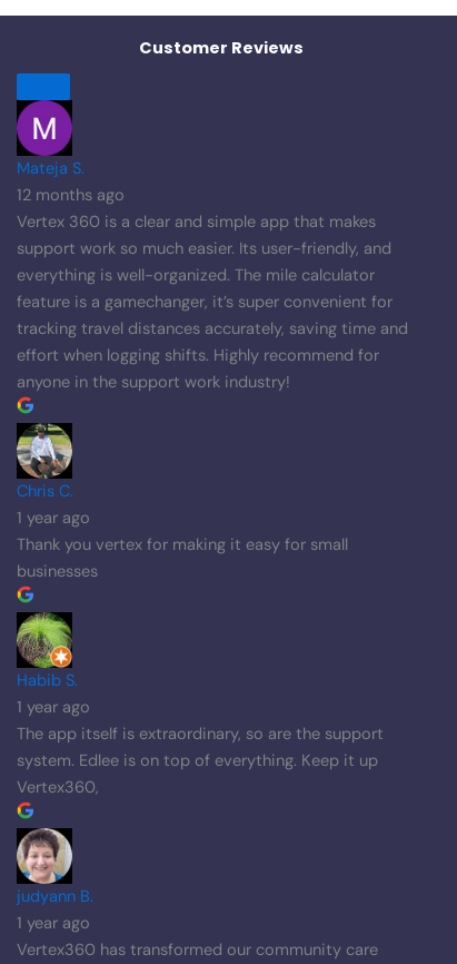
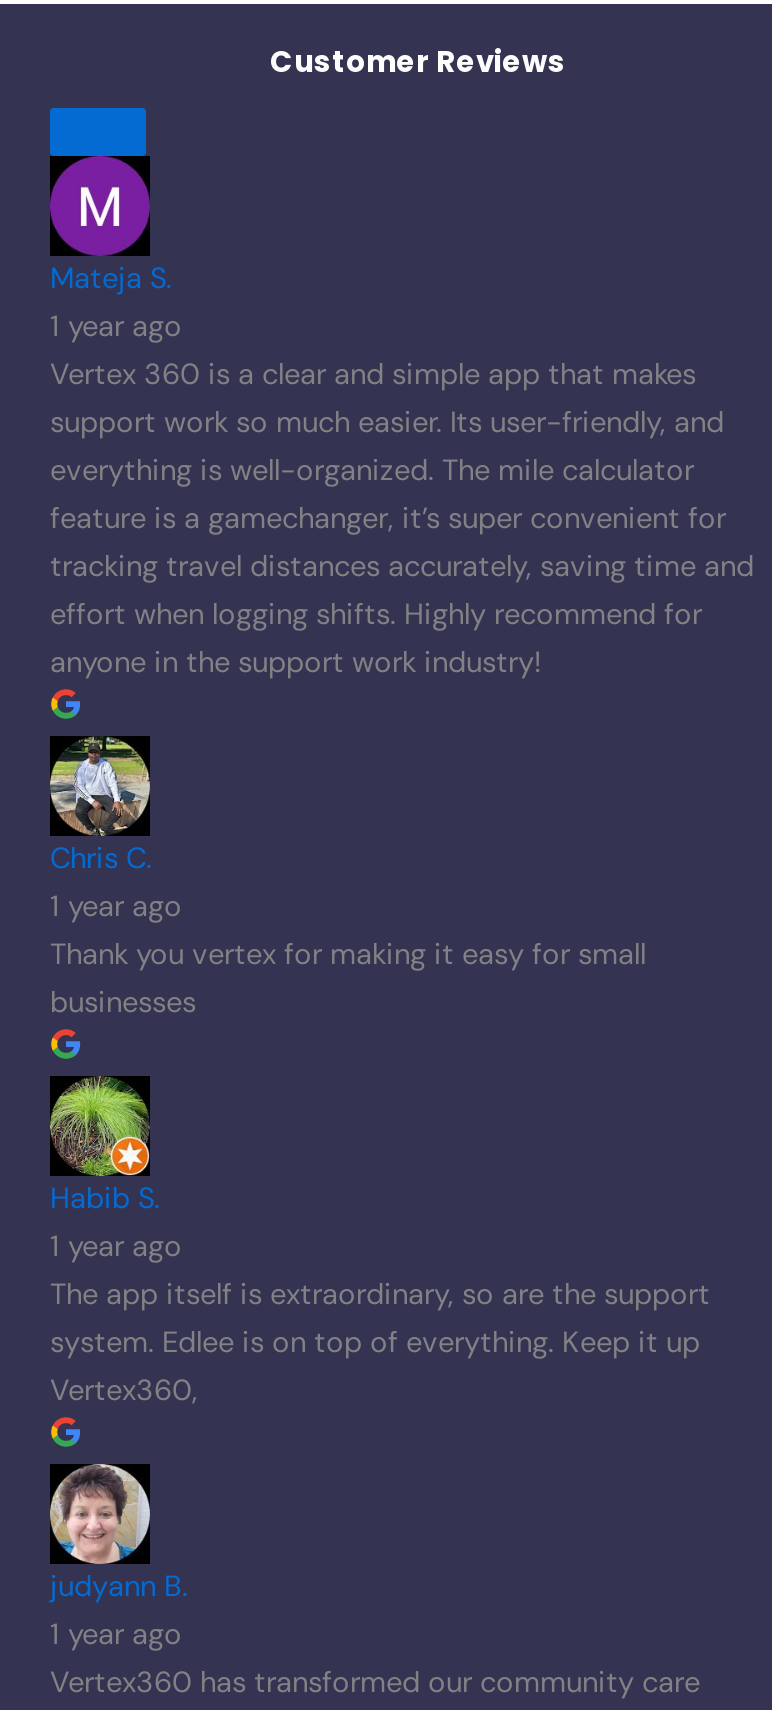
- 12 months ago
+ 1 year ago
